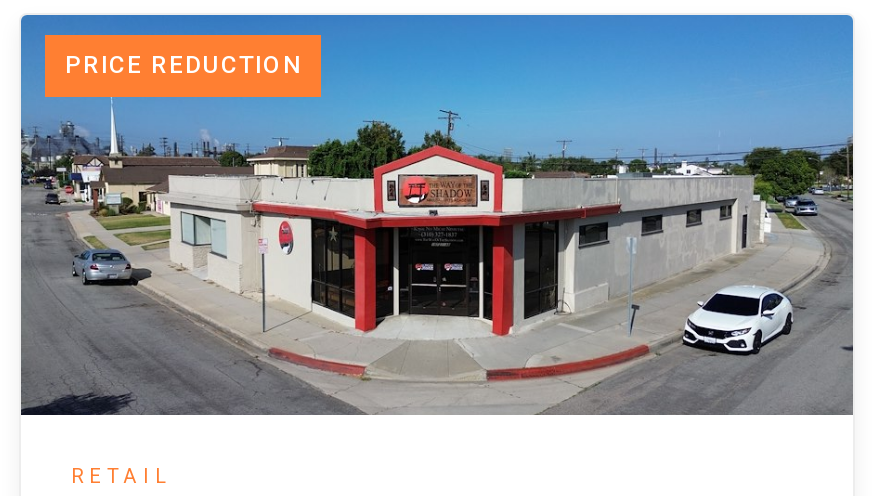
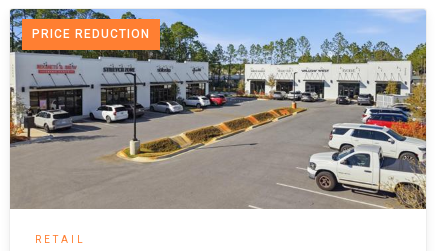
- [image]
+ [image]
